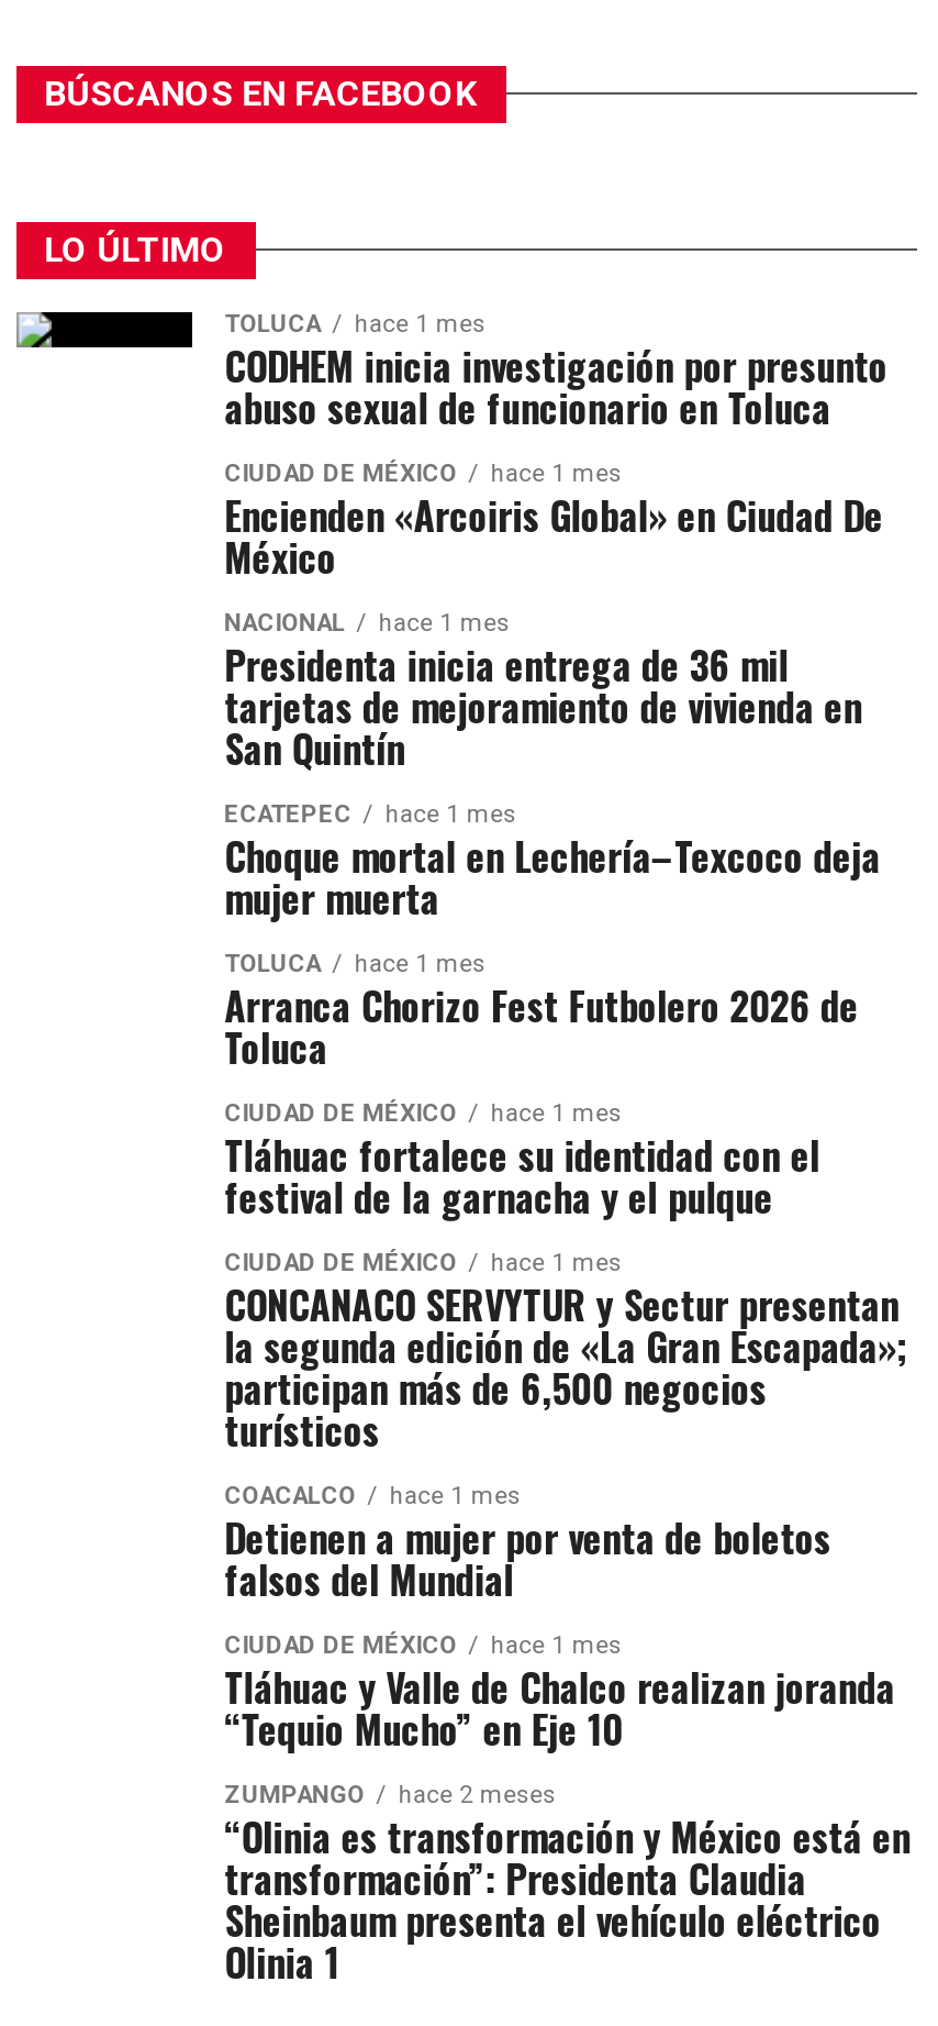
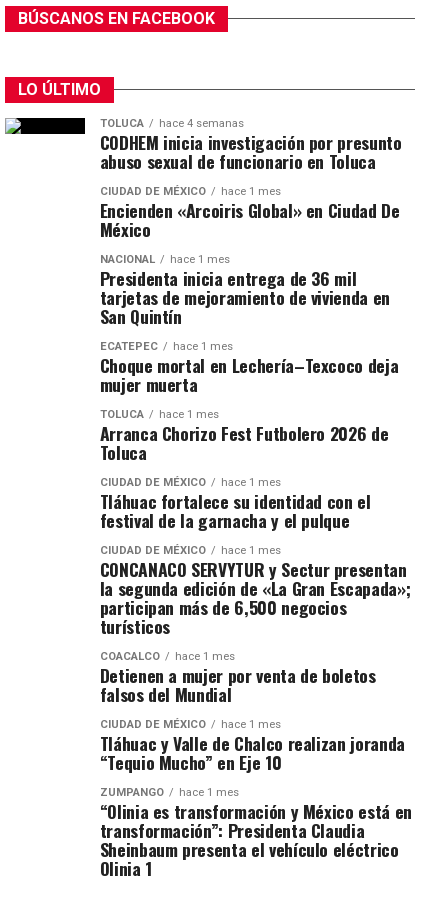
- TOLUCA hace 1 mes
+ TOLUCA hace 4 semanas

- ZUMPANGO hace 2 meses
+ ZUMPANGO hace 1 mes
